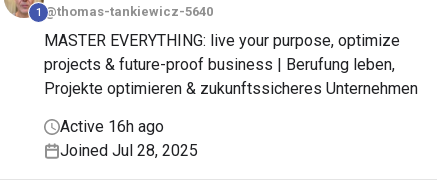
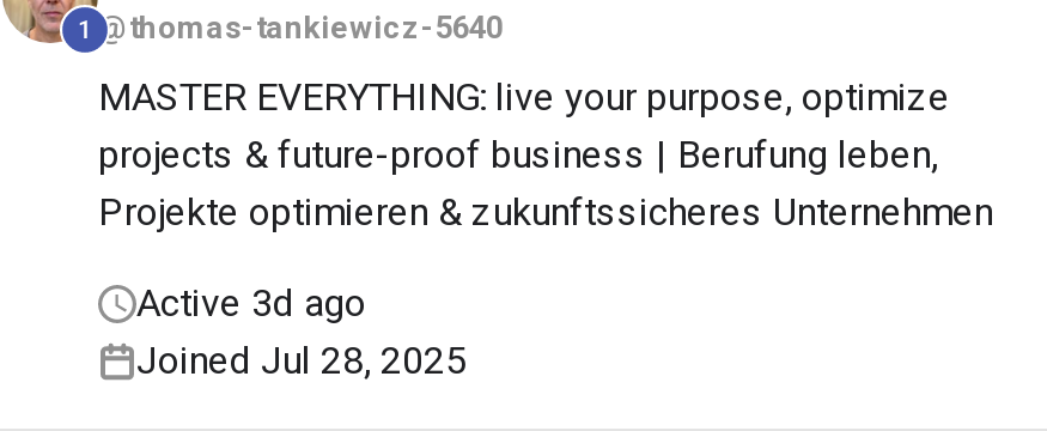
- Active 16h ago
+ Active 3d ago
